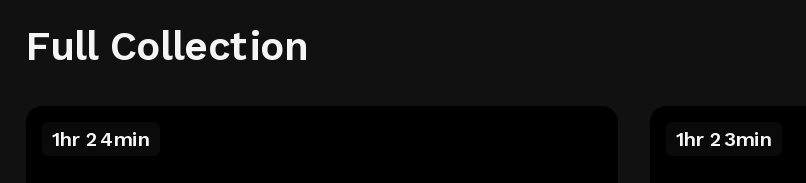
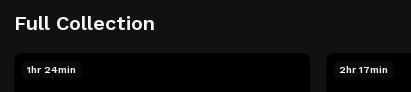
- 1hr 23min
+ 2hr 17min
